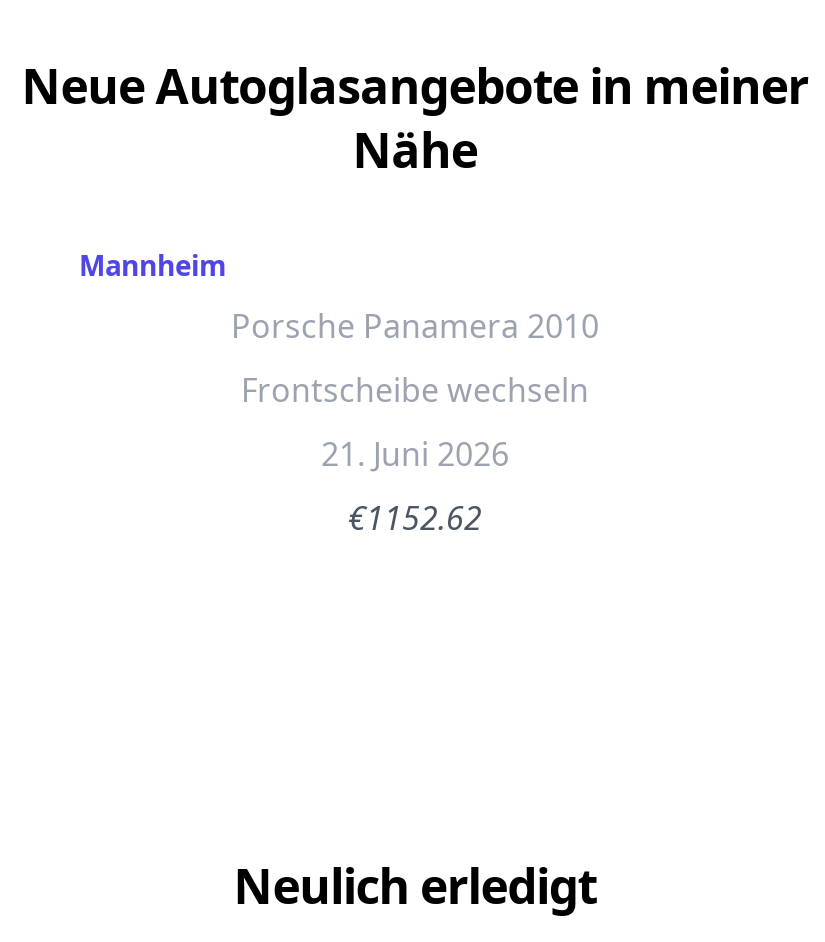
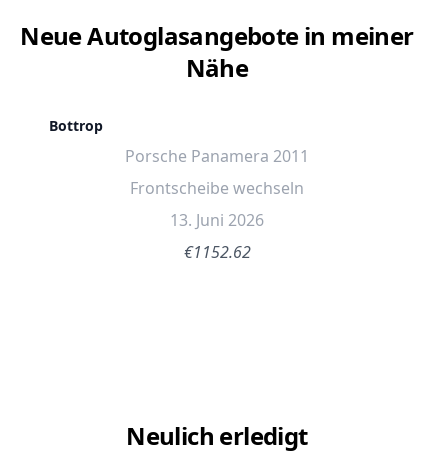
- Mannheim
+ Bottrop

- Porsche Panamera 2010
+ Porsche Panamera 2011

- 21. Juni 2026
+ 13. Juni 2026
